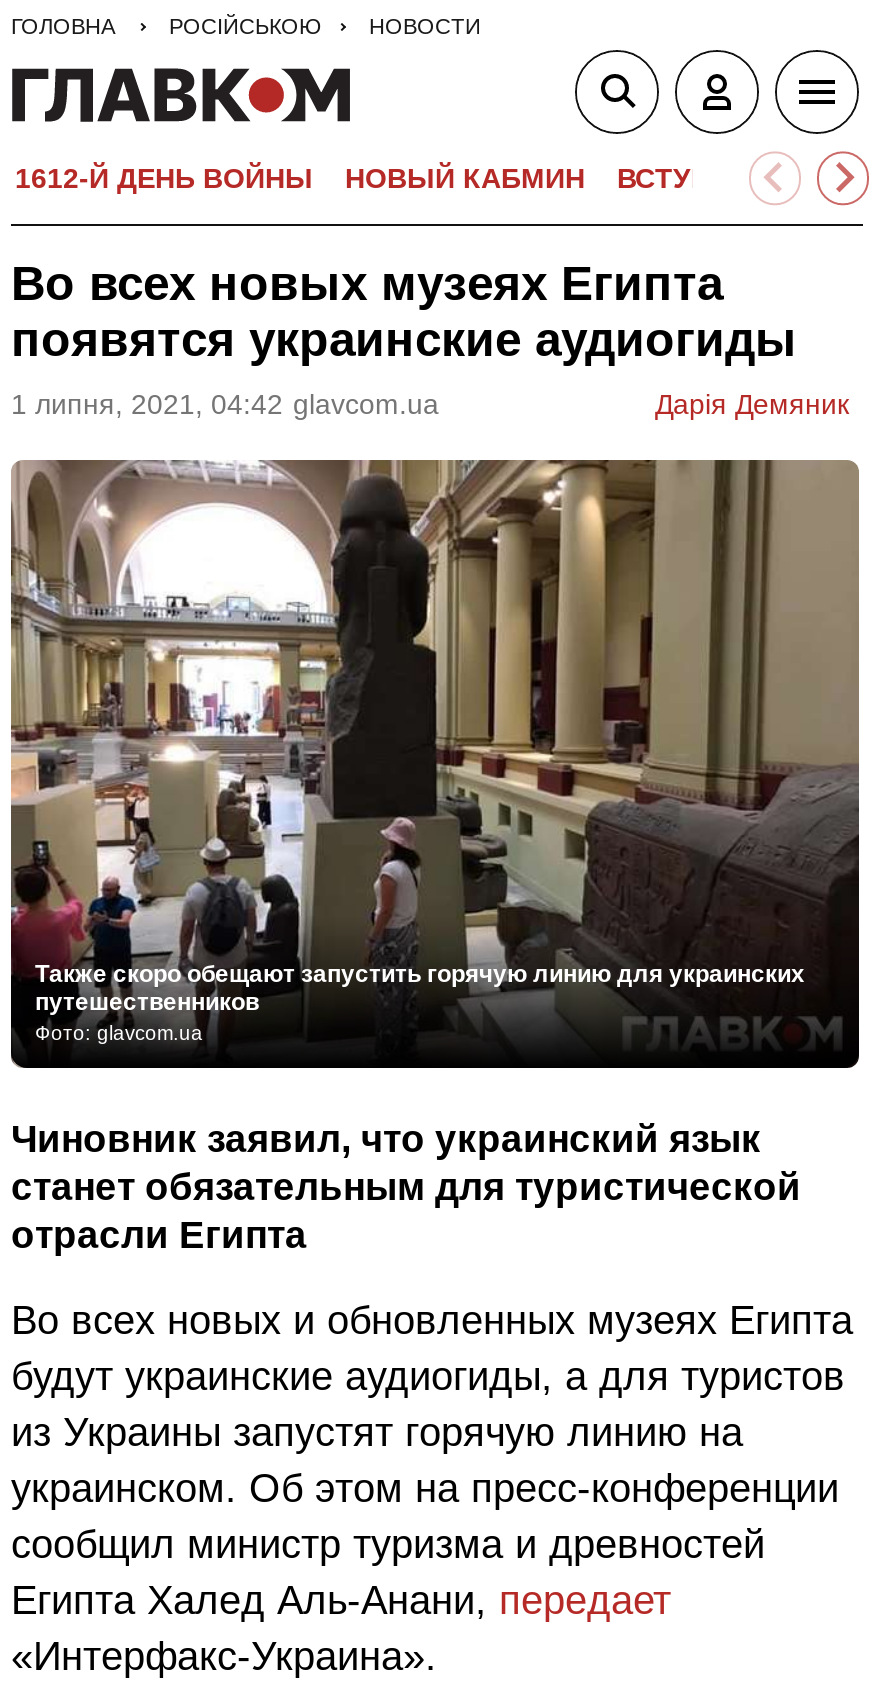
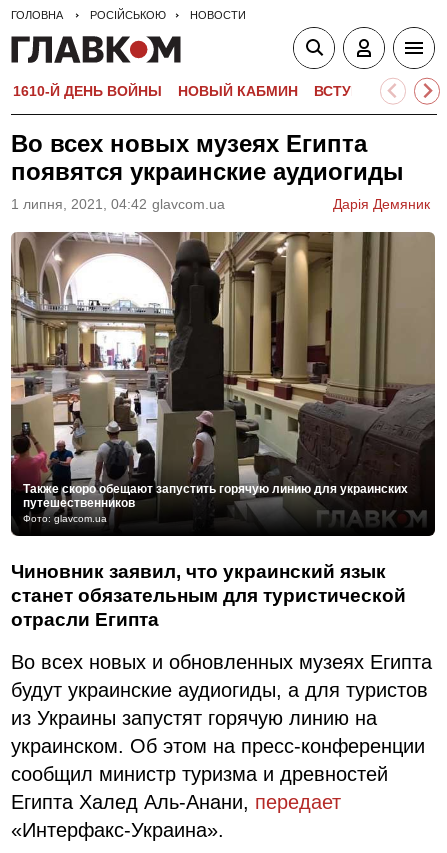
- 1612-Й ДЕНЬ ВОЙНЫ
+ 1610-Й ДЕНЬ ВОЙНЫ
